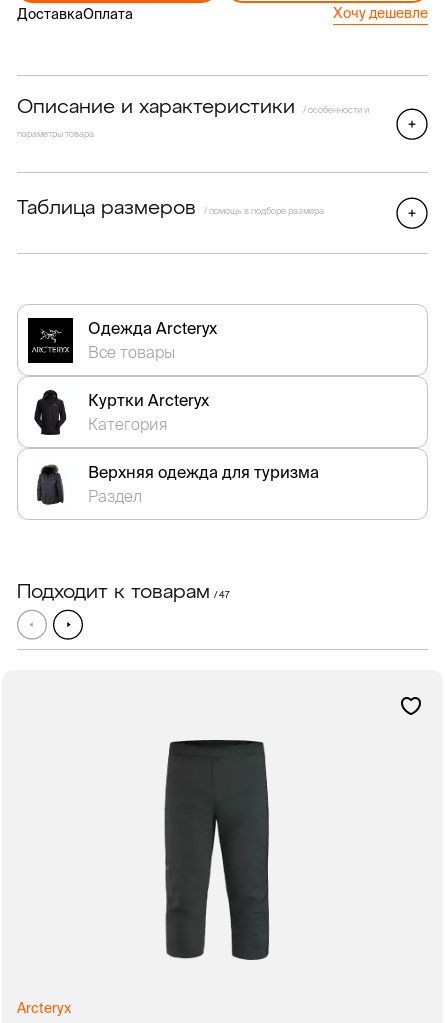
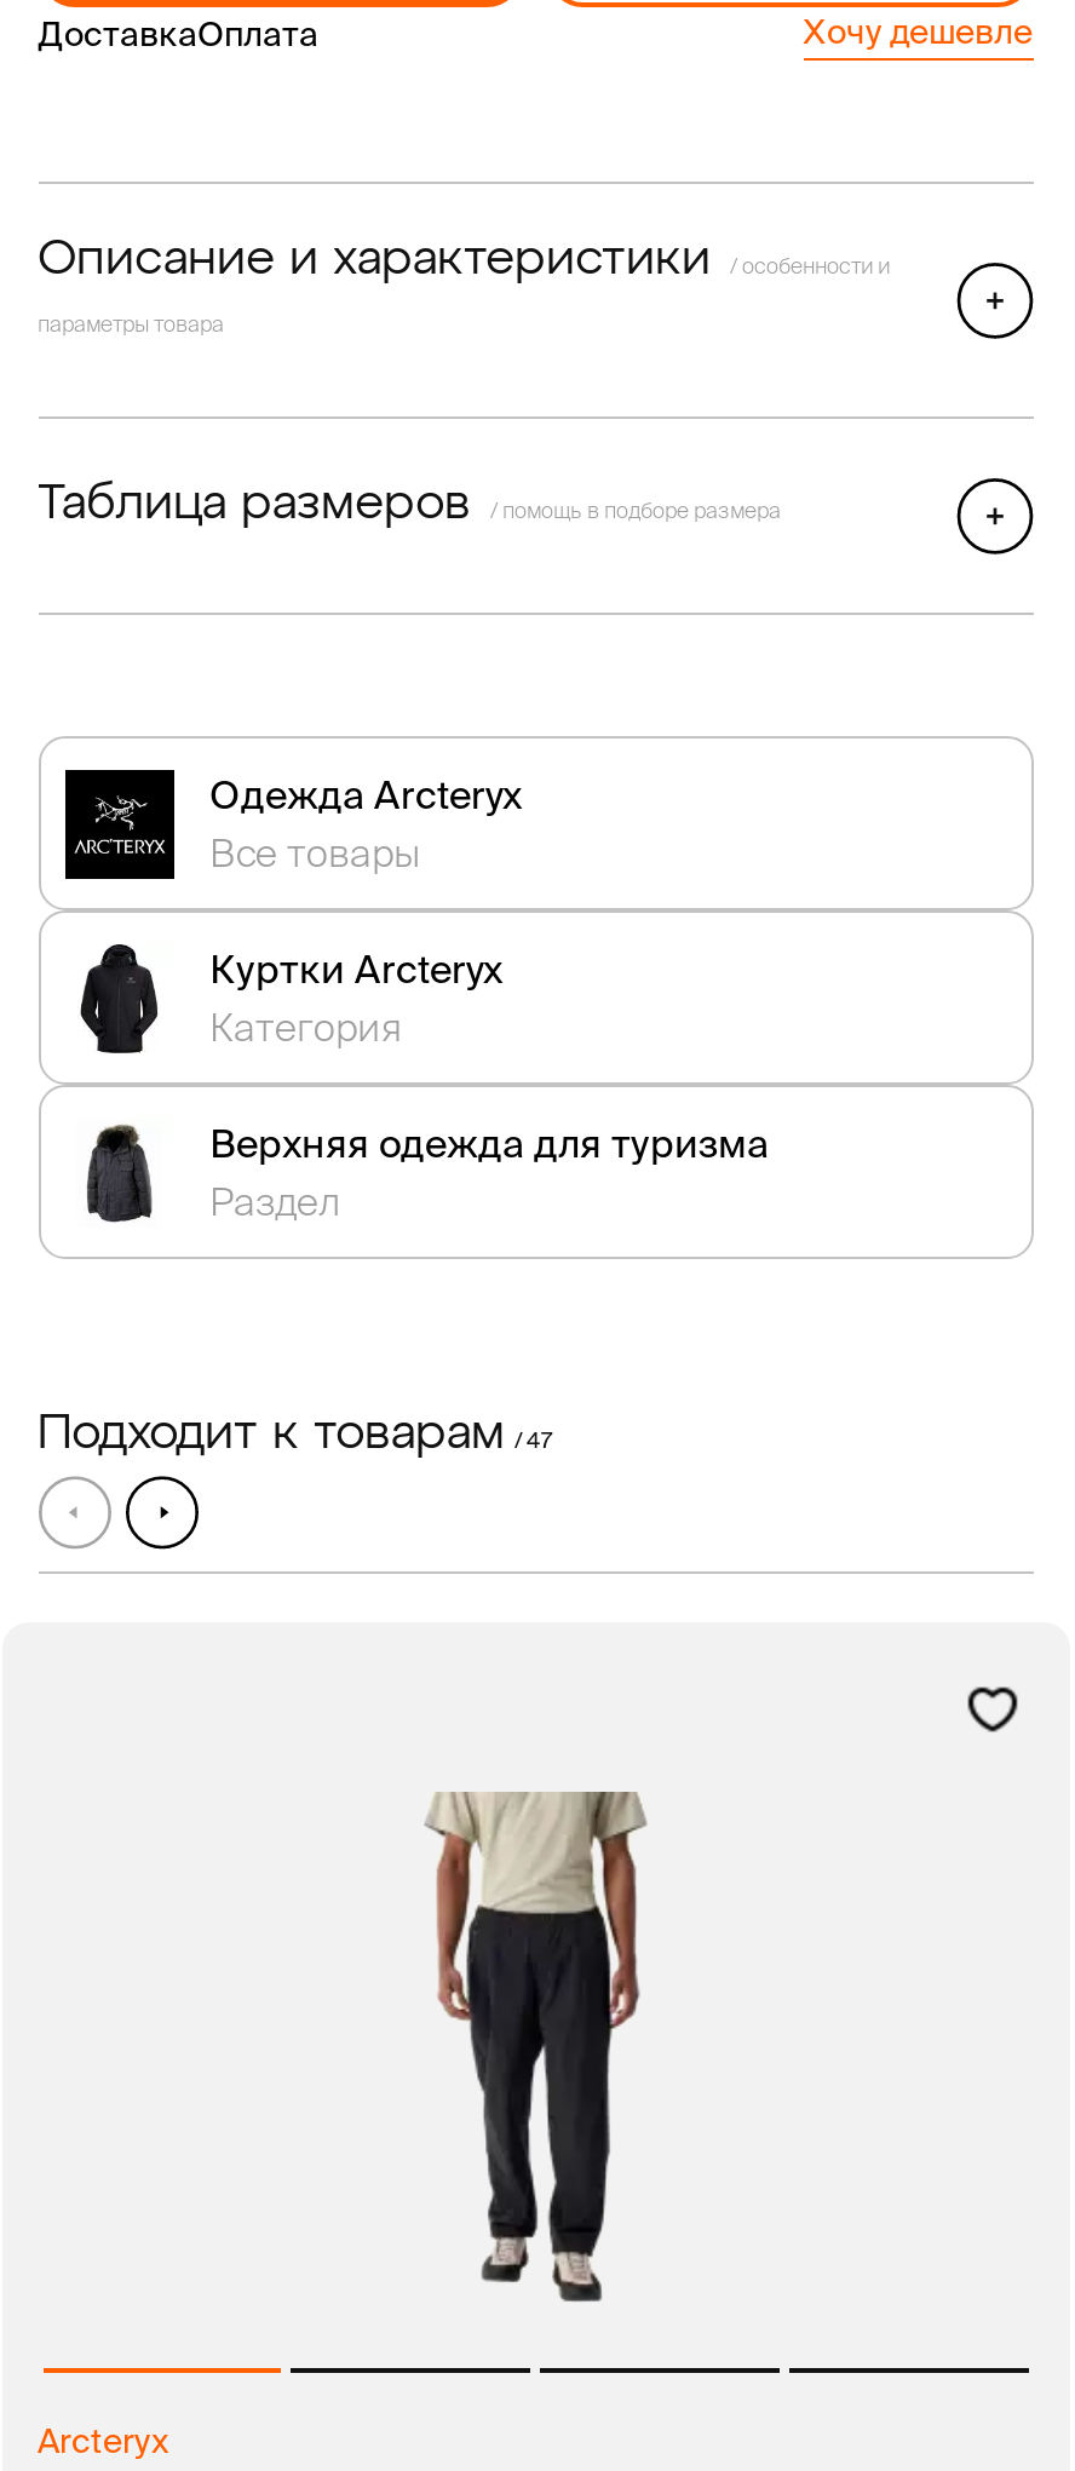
- [image]
+ [image]
